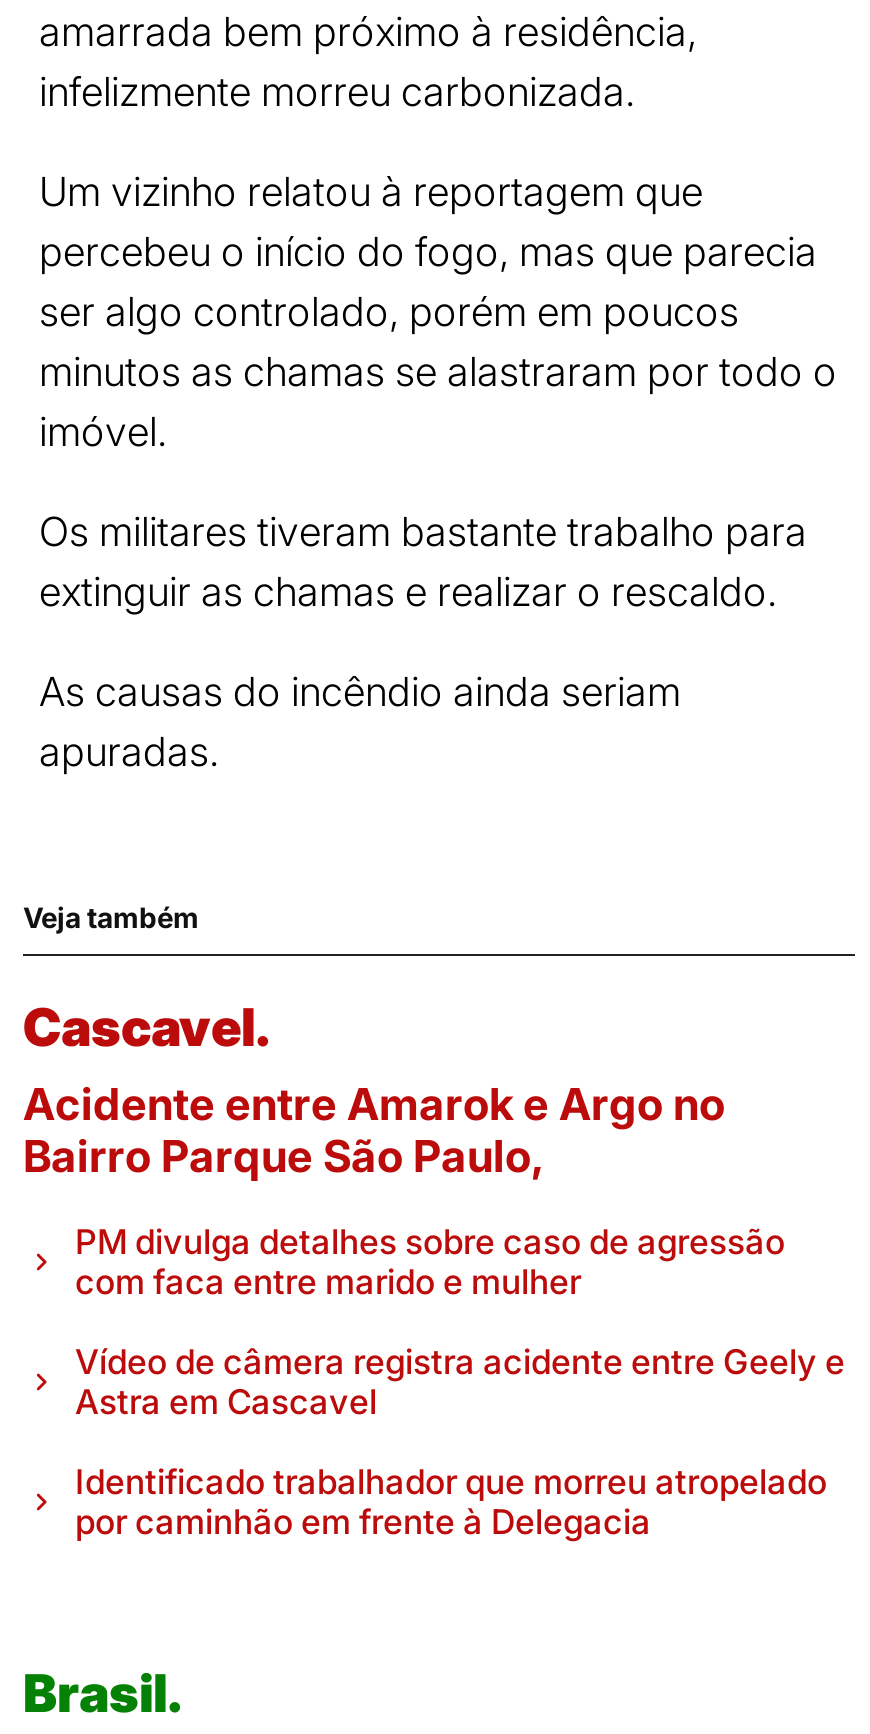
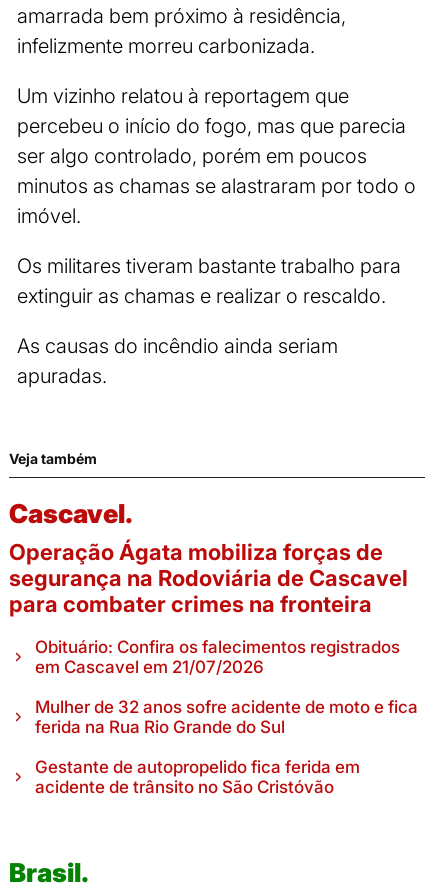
- Acidente entre Amarok e Argo no
- Bairro Parque São Paulo,
+ Operação Ágata mobiliza forças de
+ segurança na Rodoviária de Cascavel
+ para combater crimes na fronteira

- PM divulga detalhes sobre caso de agressão
- com faca entre marido e mulher
+ Obituário: Confira os falecimentos registrados
+ em Cascavel em 21/07/2026

- Vídeo de câmera registra acidente entre Geely e
- Astra em Cascavel
+ Mulher de 32 anos sofre acidente de moto e fica
+ ferida na Rua Rio Grande do Sul

- Identificado trabalhador que morreu atropelado
- por caminhão em frente à Delegacia
+ Gestante de autopropelido fica ferida em
+ acidente de trânsito no São Cristóvão
